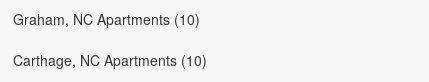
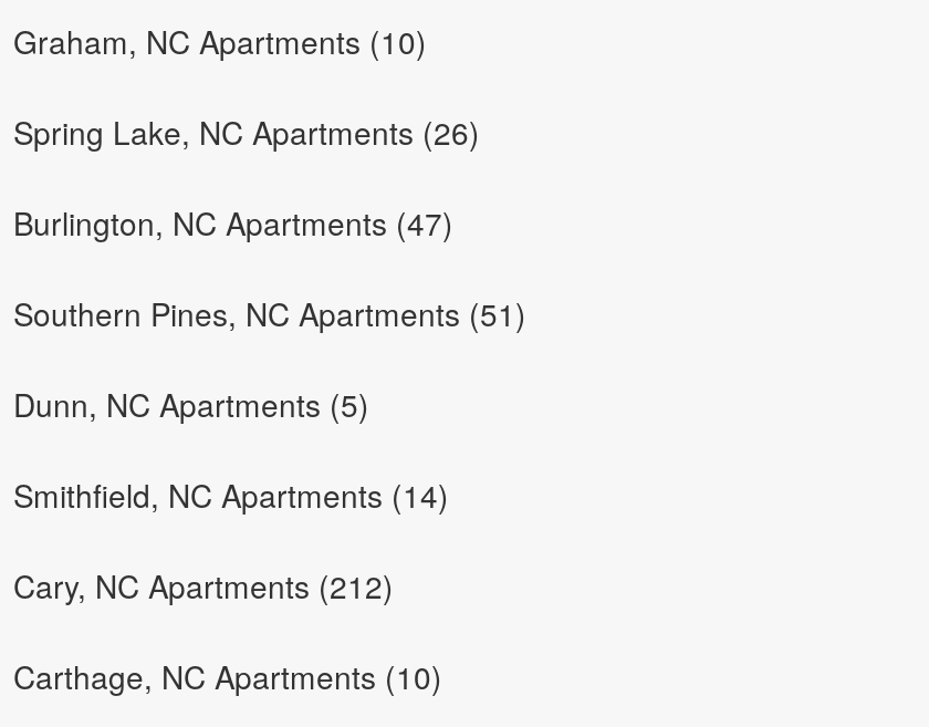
+ Spring Lake, NC Apartments (26)
+ Burlington, NC Apartments (47)
+ Southern Pines, NC Apartments (51)
+ Dunn, NC Apartments (5)
+ Smithfield, NC Apartments (14)
+ Cary, NC Apartments (212)
